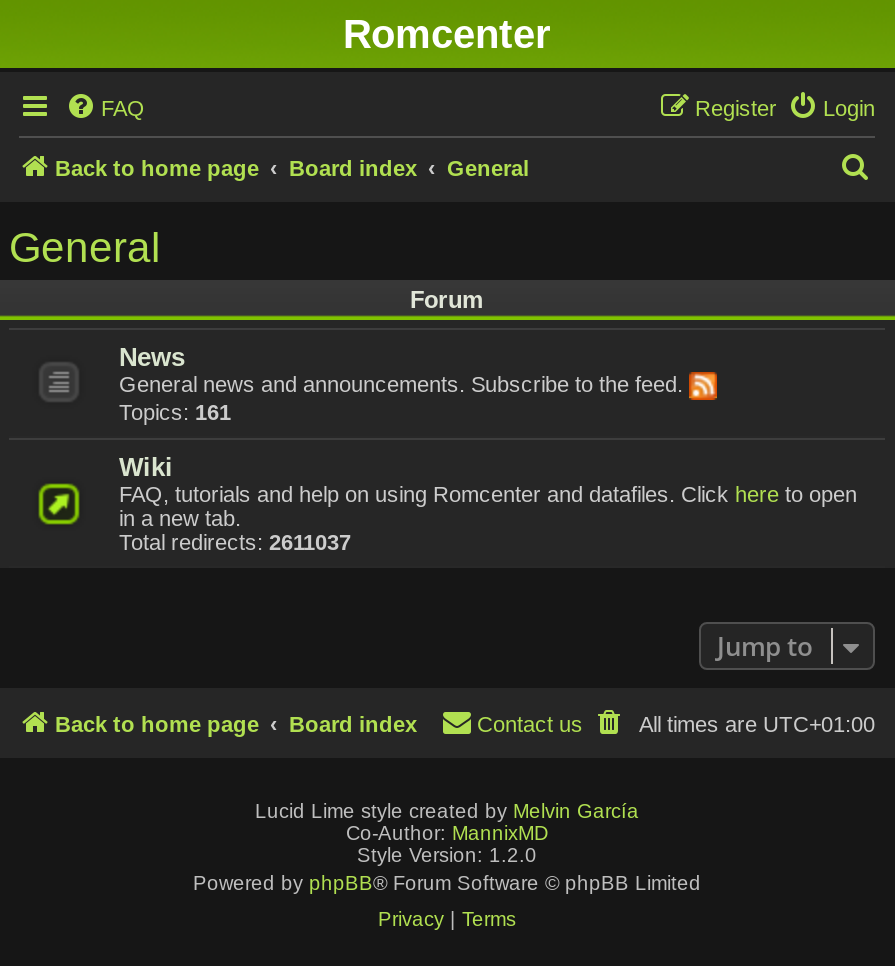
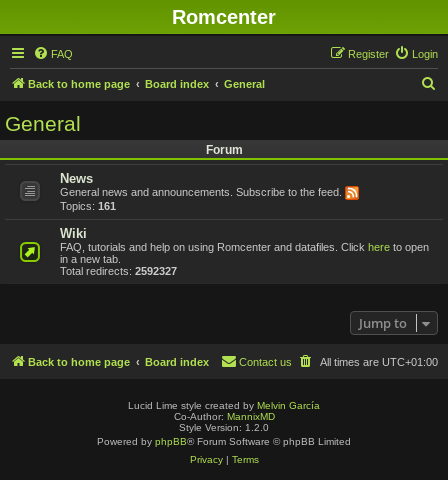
- Total redirects: 2611037
+ Total redirects: 2592327
